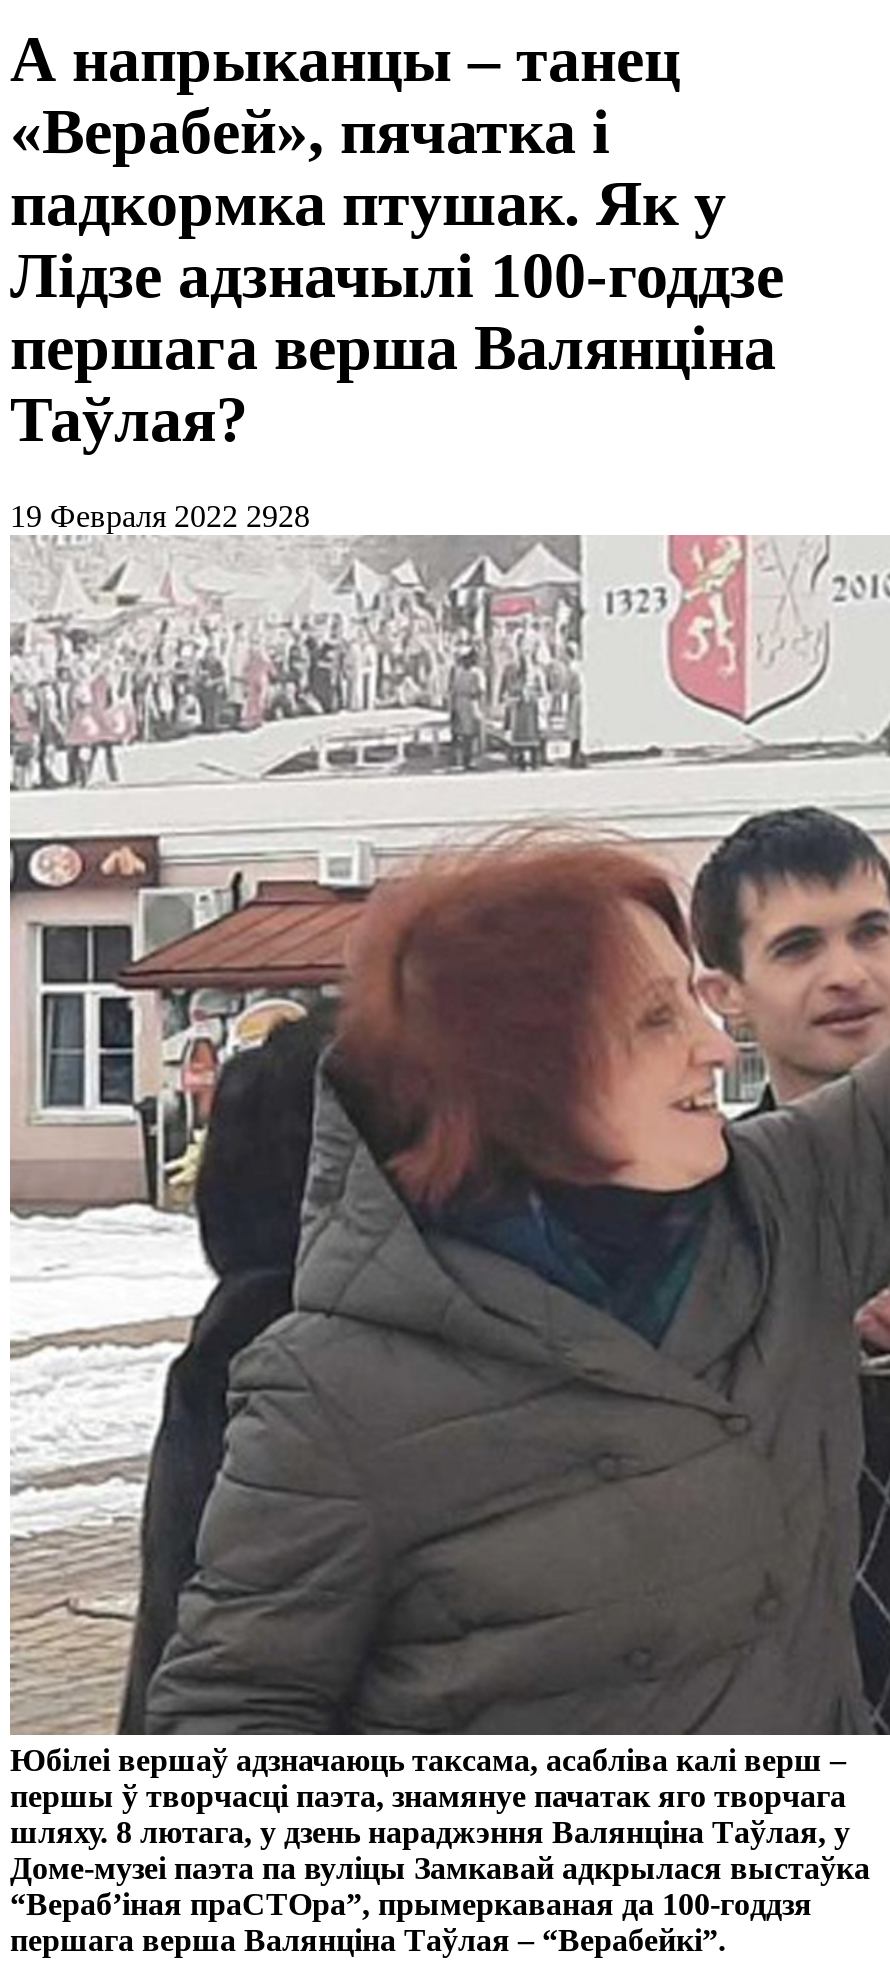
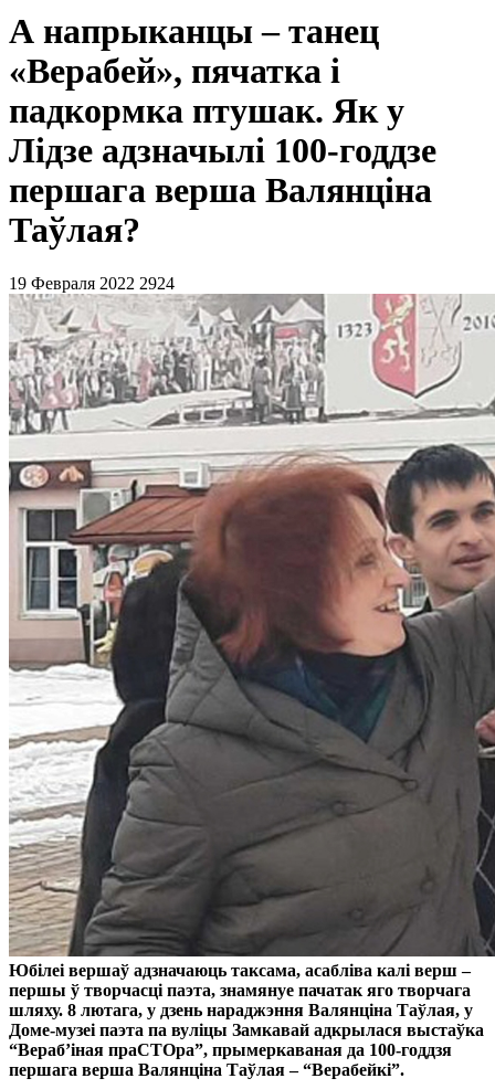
- 19 Февраля 2022 2928
+ 19 Февраля 2022 2924
